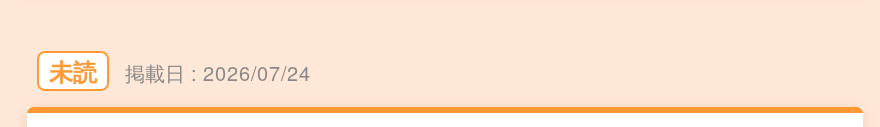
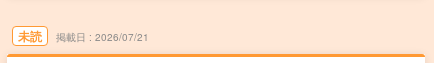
- 2026/07/24
+ 2026/07/21
